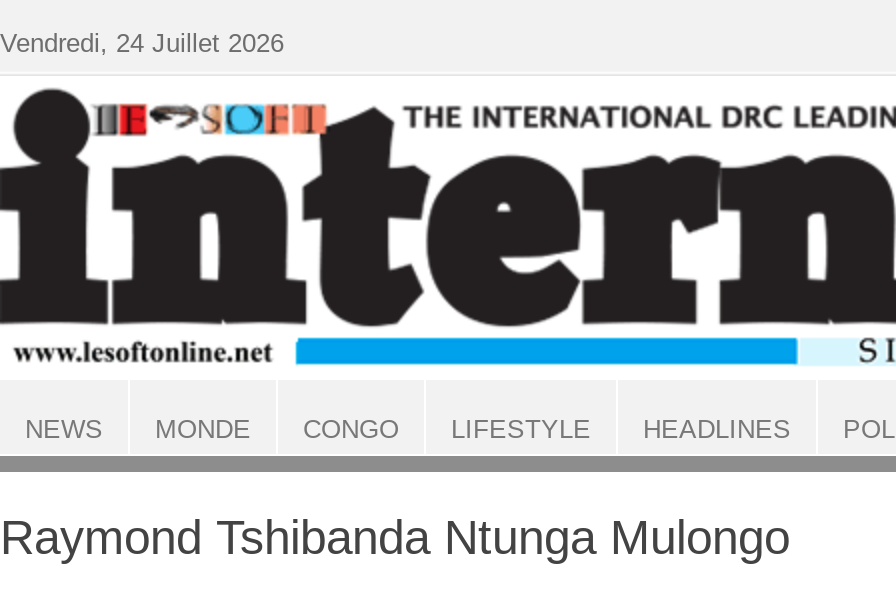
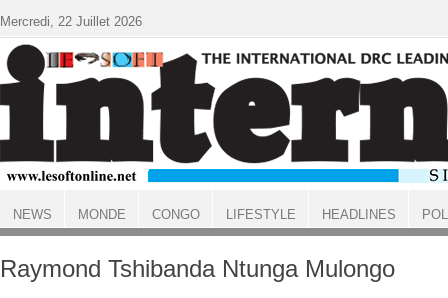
- Vendredi, 24 Juillet 2026
+ Mercredi, 22 Juillet 2026
